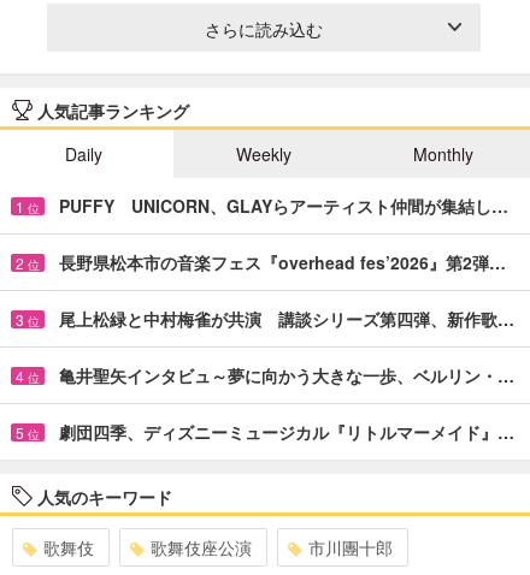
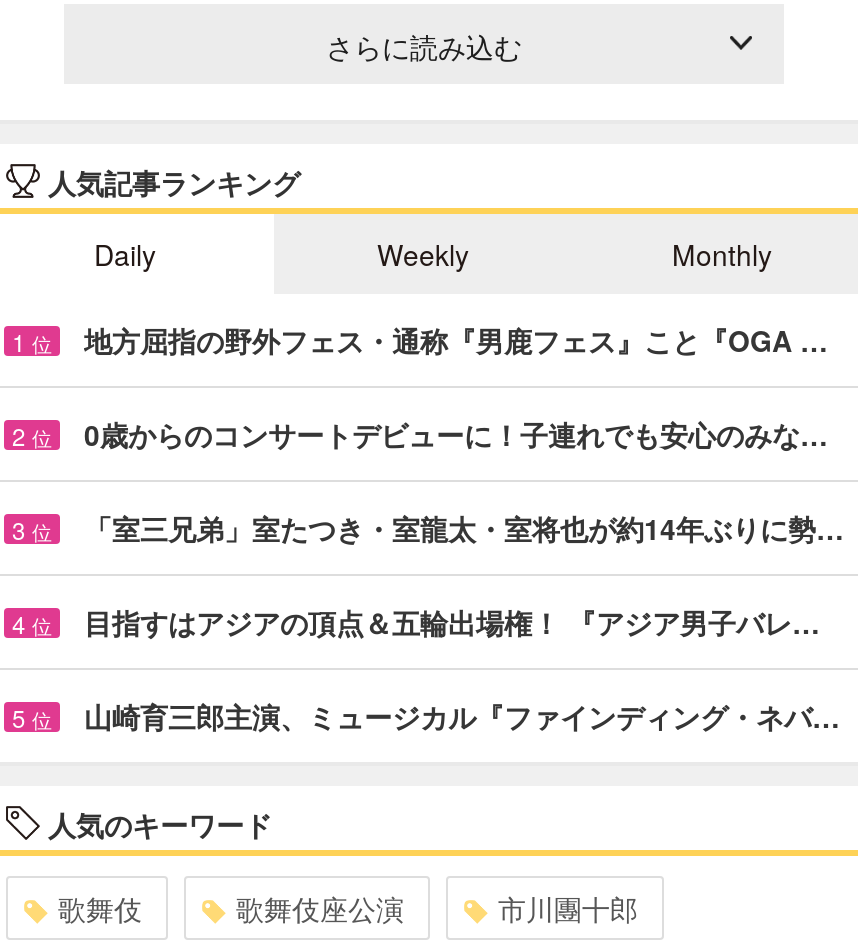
- PUFFY UNICORN、GLAYらアーティスト仲間が集結し…
+ 地方屈指の野外フェス・通称『男鹿フェス』こと『OGA …

- 長野県松本市の音楽フェス『overhead fes’2026』第2弾…
+ 0歳からのコンサートデビューに！子連れでも安心のみな…

- 尾上松緑と中村梅雀が共演 講談シリーズ第四弾、新作歌…
+ 「室三兄弟」室たつき・室龍太・室将也が約14年ぶりに勢…

- 亀井聖矢インタビュ～夢に向かう大きな一歩、ベルリン・…
+ 目指すはアジアの頂点＆五輪出場権！ 『アジア男子バレ…

- 劇団四季、ディズニーミュージカル『リトルマーメイド』…
+ 山崎育三郎主演、ミュージカル『ファインディング・ネバ…
